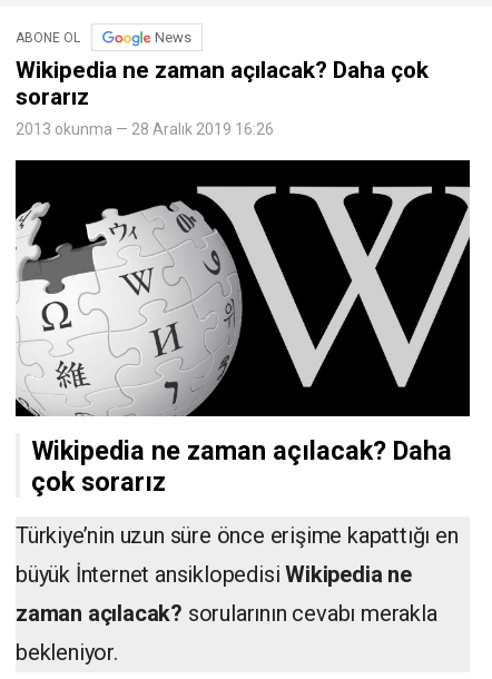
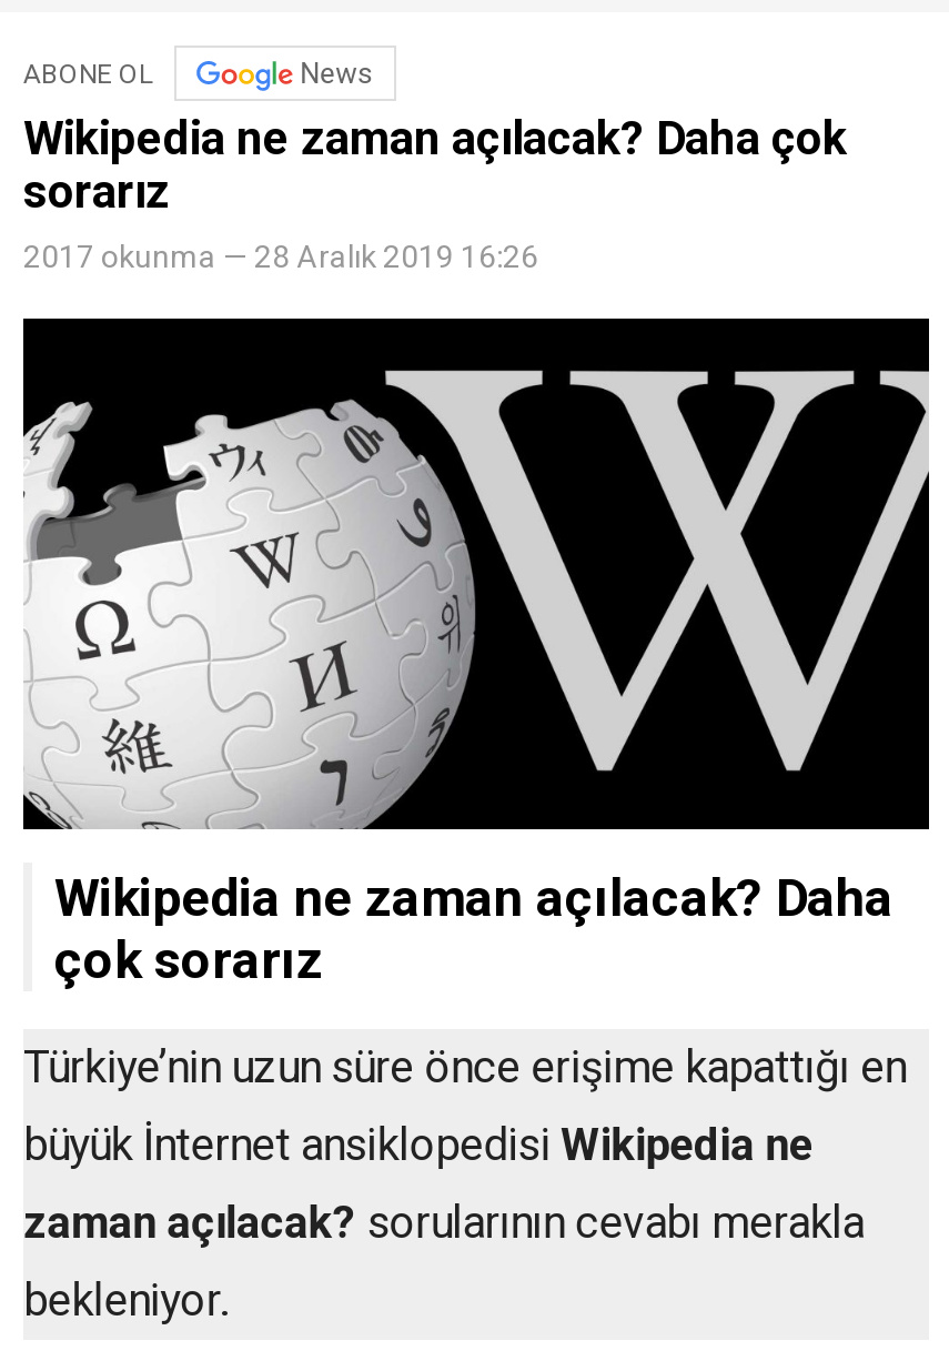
- 2013 okunma — 28 Aralık 2019 16:26
+ 2017 okunma — 28 Aralık 2019 16:26
